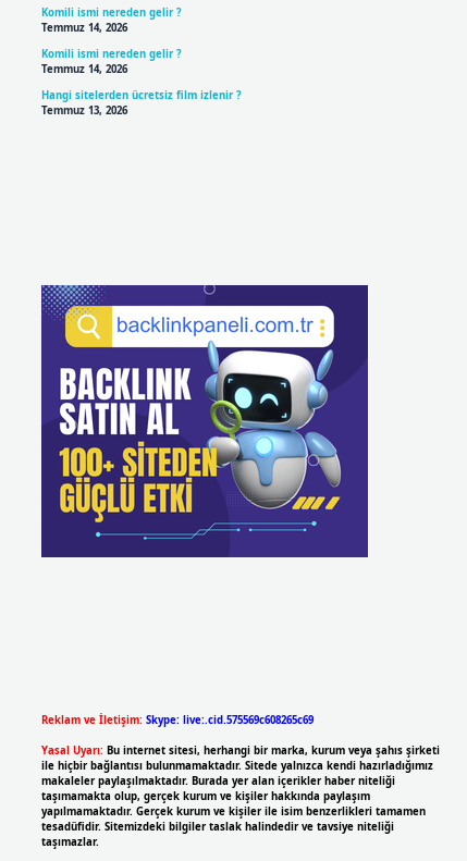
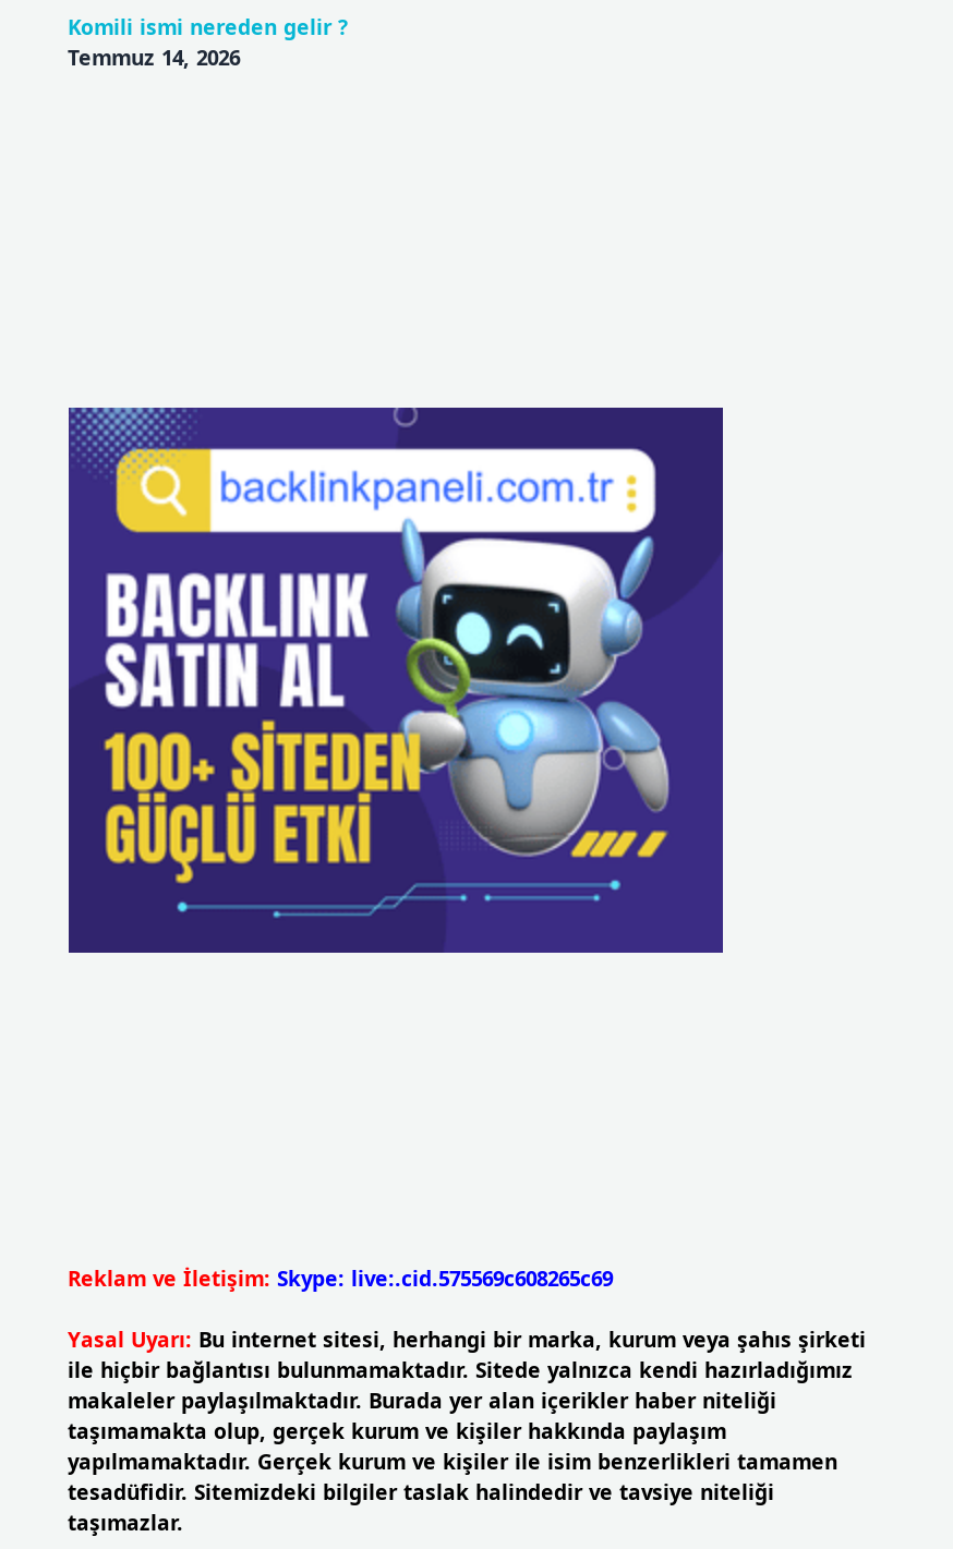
- Komili ismi nereden gelir ?
- Temmuz 14, 2026
- Hangi sitelerden ücretsiz film izlenir ?
- Temmuz 13, 2026
